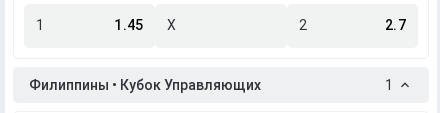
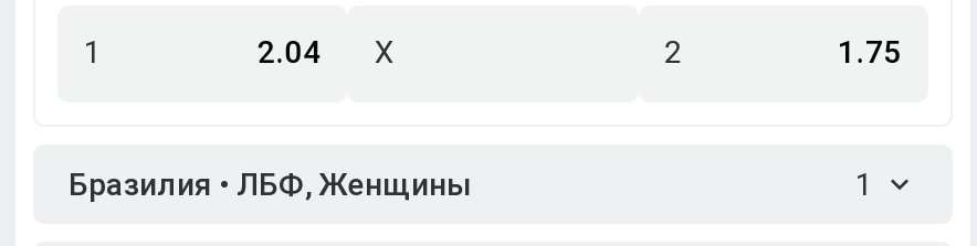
- 1.45 X
+ 2.04 X

- 2.7
+ 1.75

- Филиппины • Кубок Управляющих
+ Бразилия • ЛБФ, Женщины
